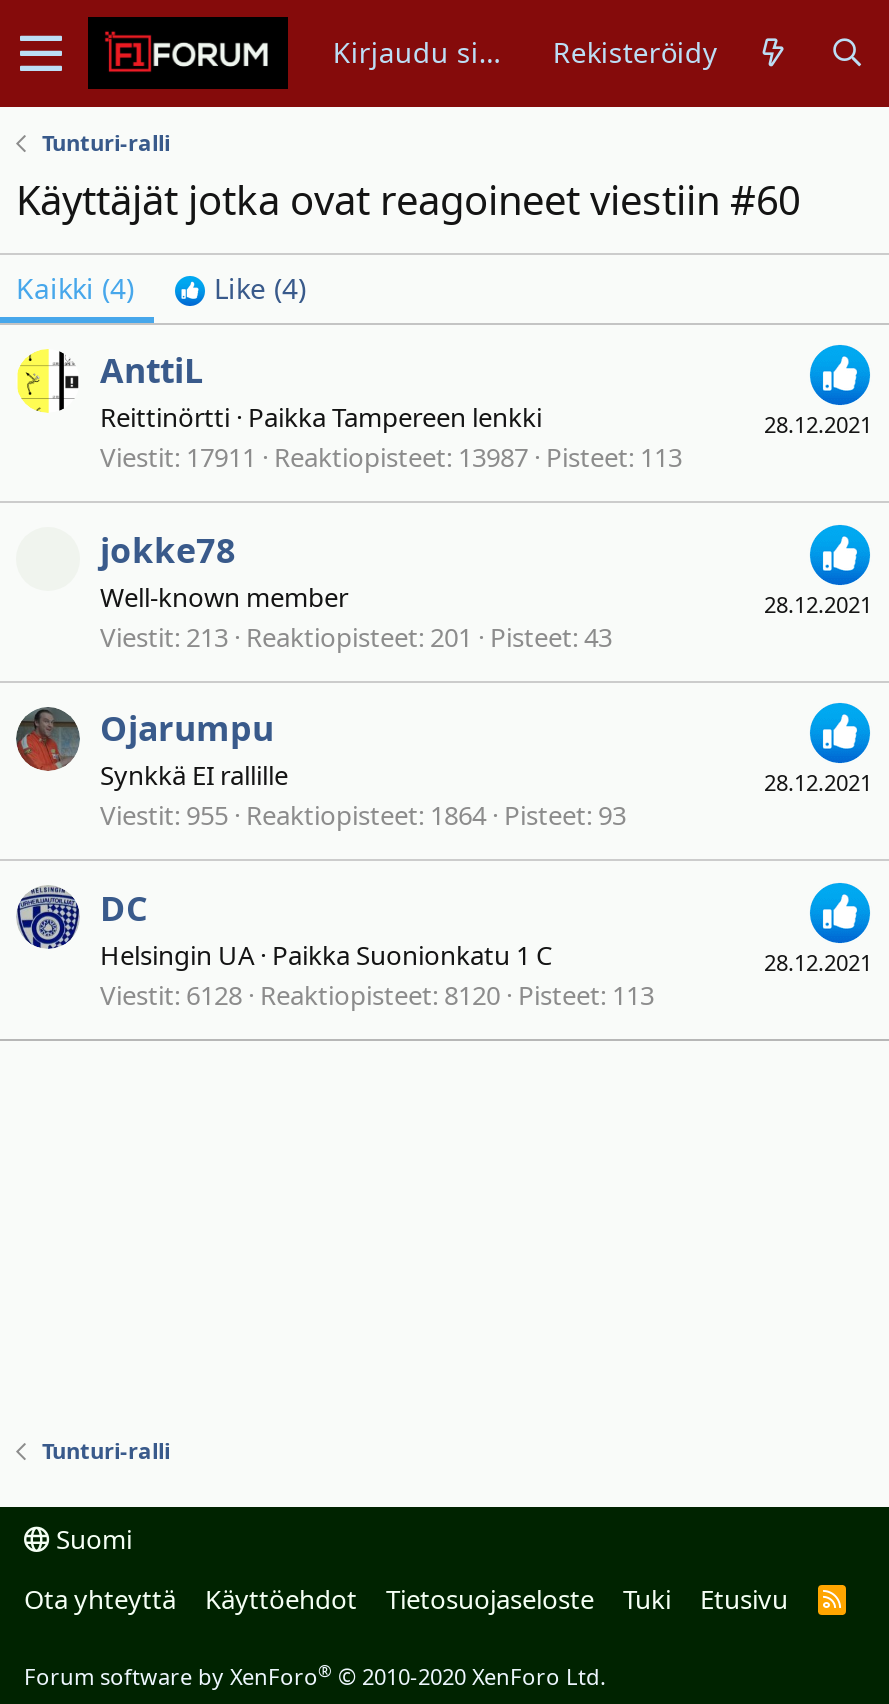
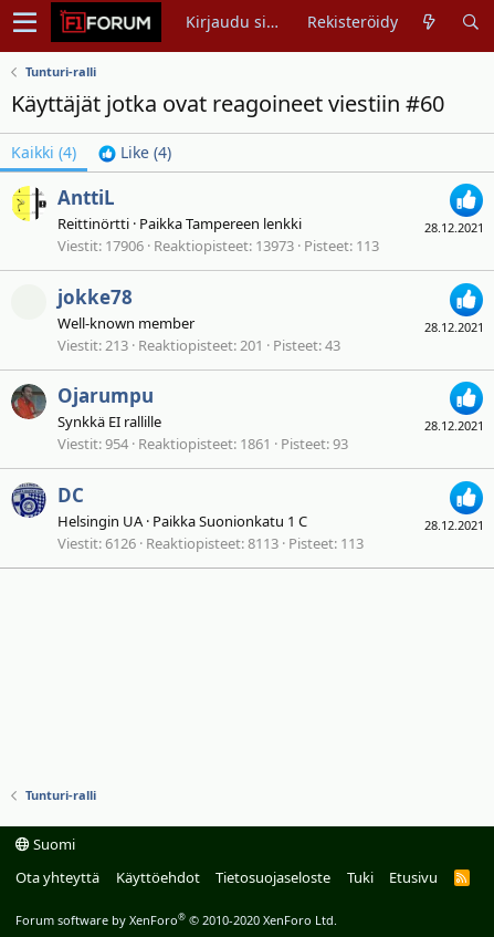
- Viestit 17911 Reaktiopisteet 13987 Pisteet 113
+ Viestit 17906 Reaktiopisteet 13973 Pisteet 113

- Viestit 955 Reaktiopisteet 1864 Pisteet 93
+ Viestit 954 Reaktiopisteet 1861 Pisteet 93

- Viestit 6128 Reaktiopisteet 8120 Pisteet 113
+ Viestit 6126 Reaktiopisteet 8113 Pisteet 113
